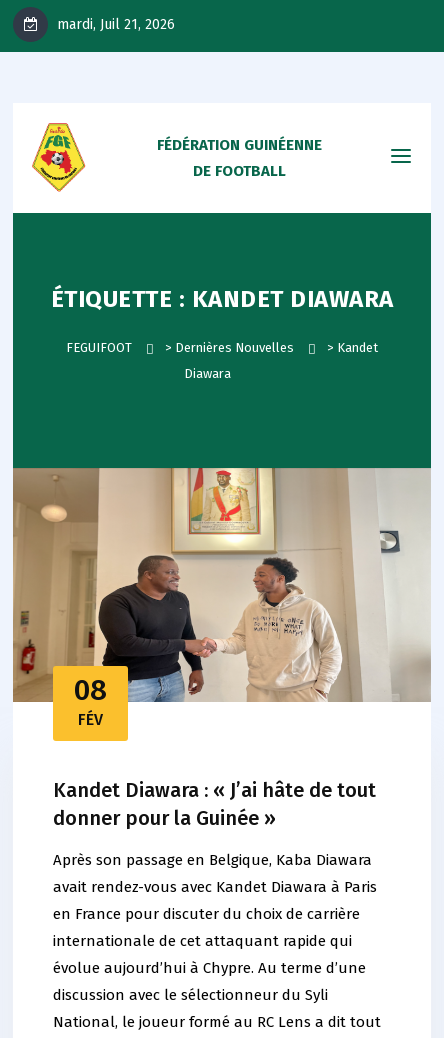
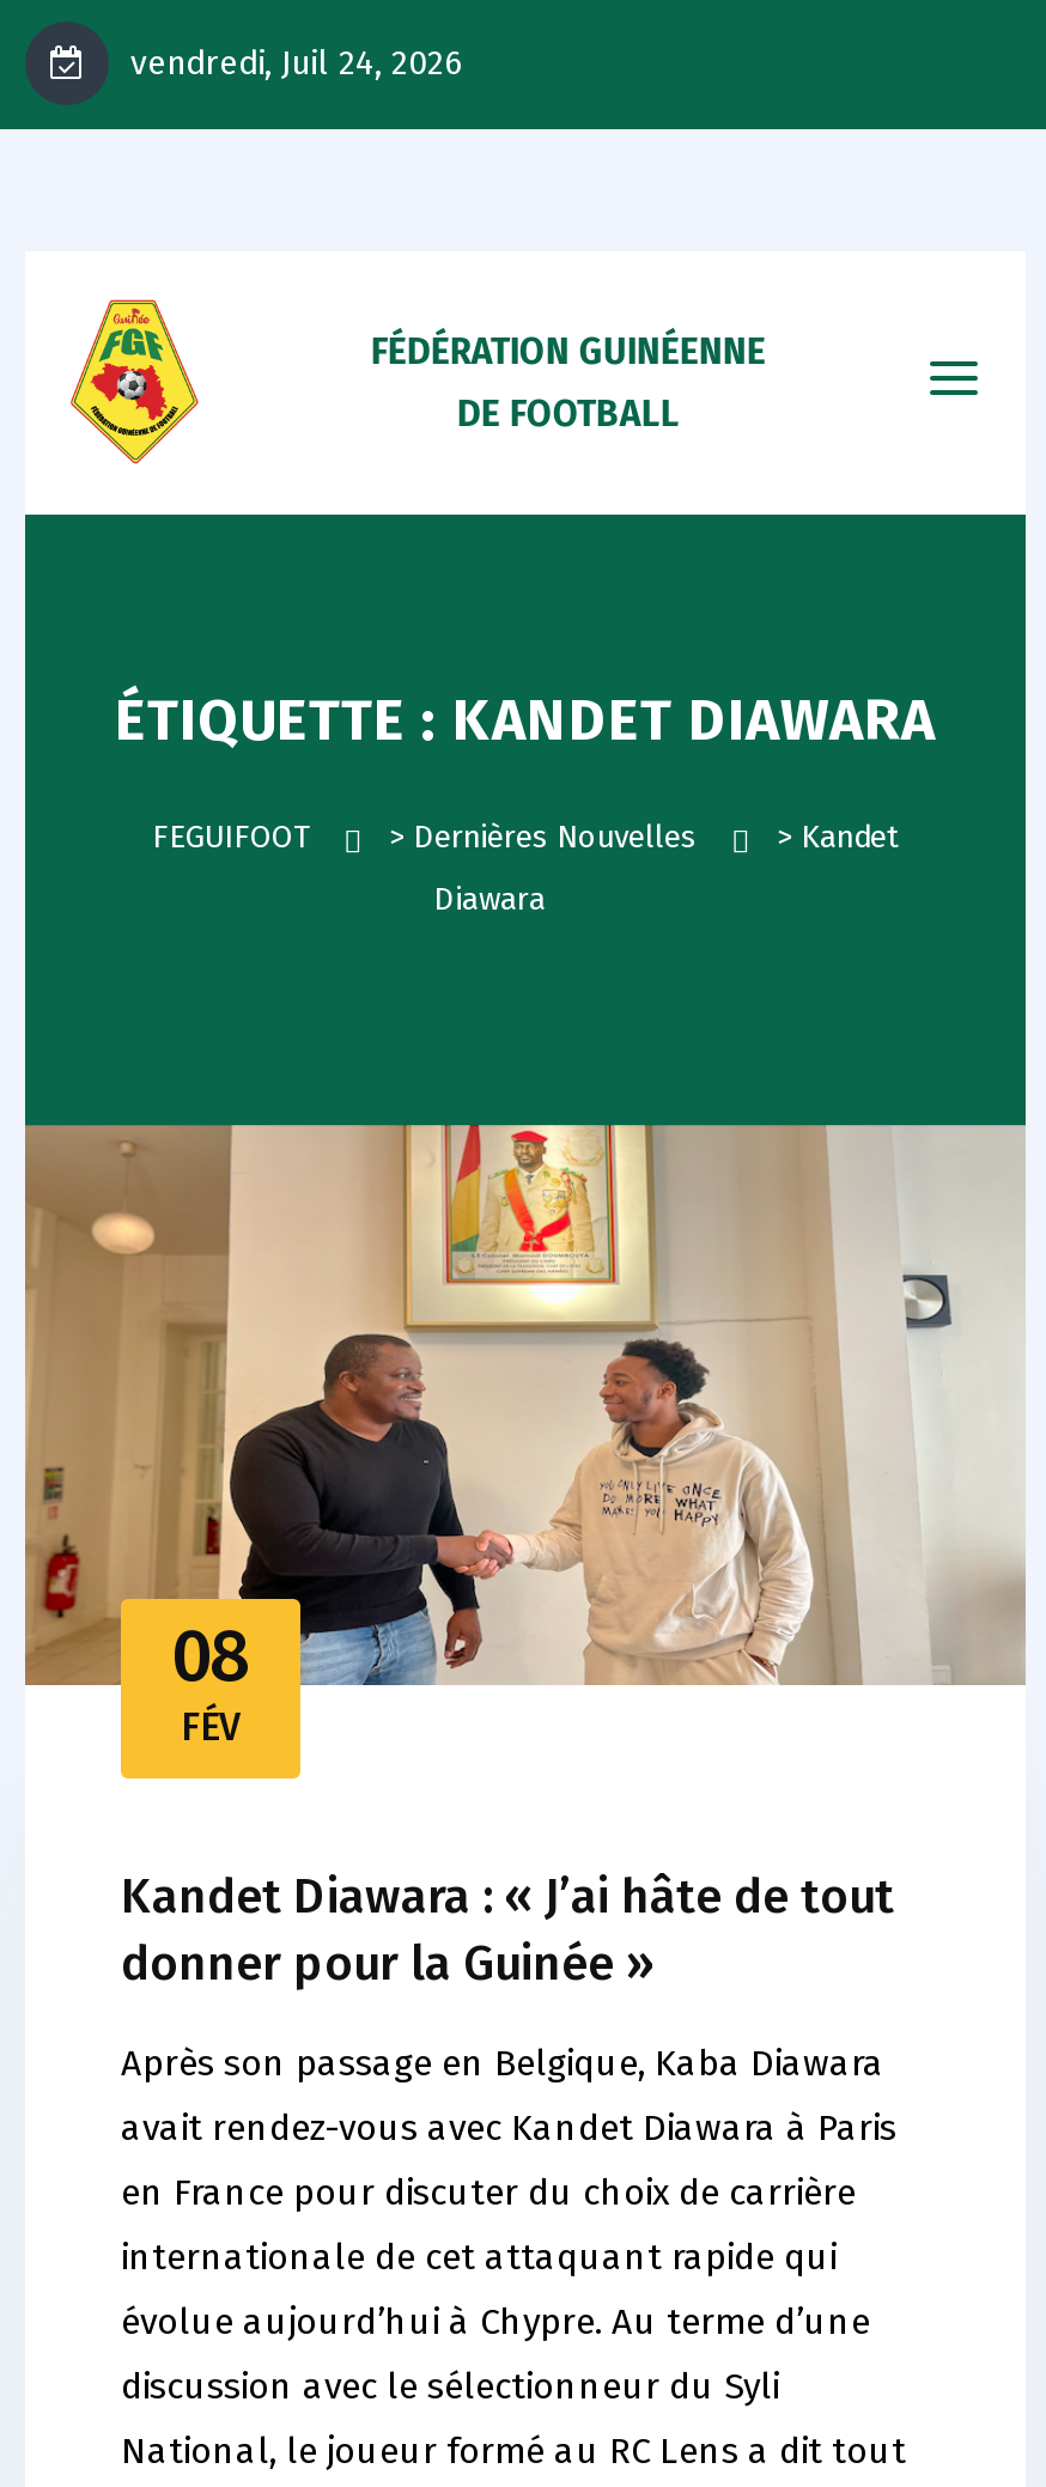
- mardi, Juil 21, 2026
+ vendredi, Juil 24, 2026
